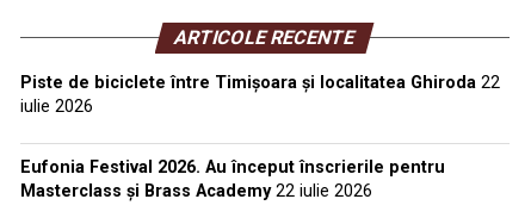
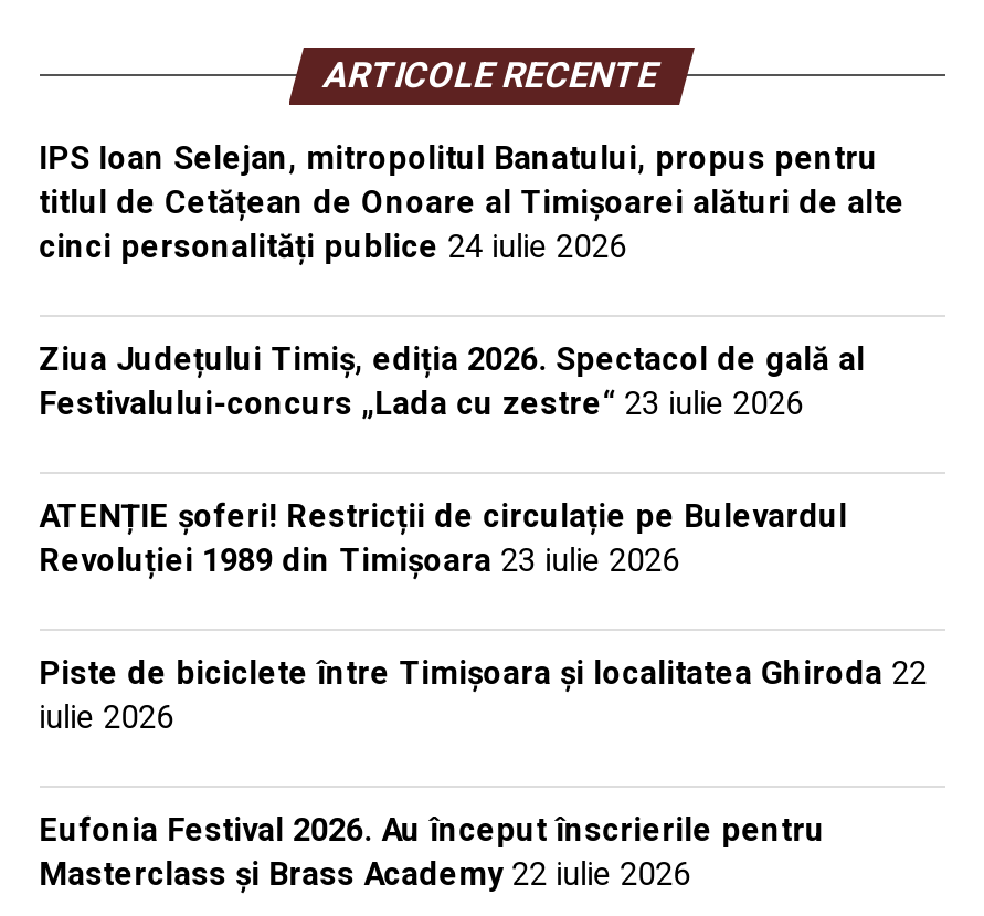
+ IPS Ioan Selejan, mitropolitul Banatului, propus pentru
+ titlul de Cetățean de Onoare al Timișoarei alături de alte
+ cinci personalități publice 24 iulie 2026
+ Ziua Județului Timiș, ediția 2026. Spectacol de gală al
+ Festivalului-concurs „Lada cu zestre“ 23 iulie 2026
+ ATENȚIE șoferi! Restricții de circulație pe Bulevardul
+ Revoluției 1989 din Timișoara 23 iulie 2026
